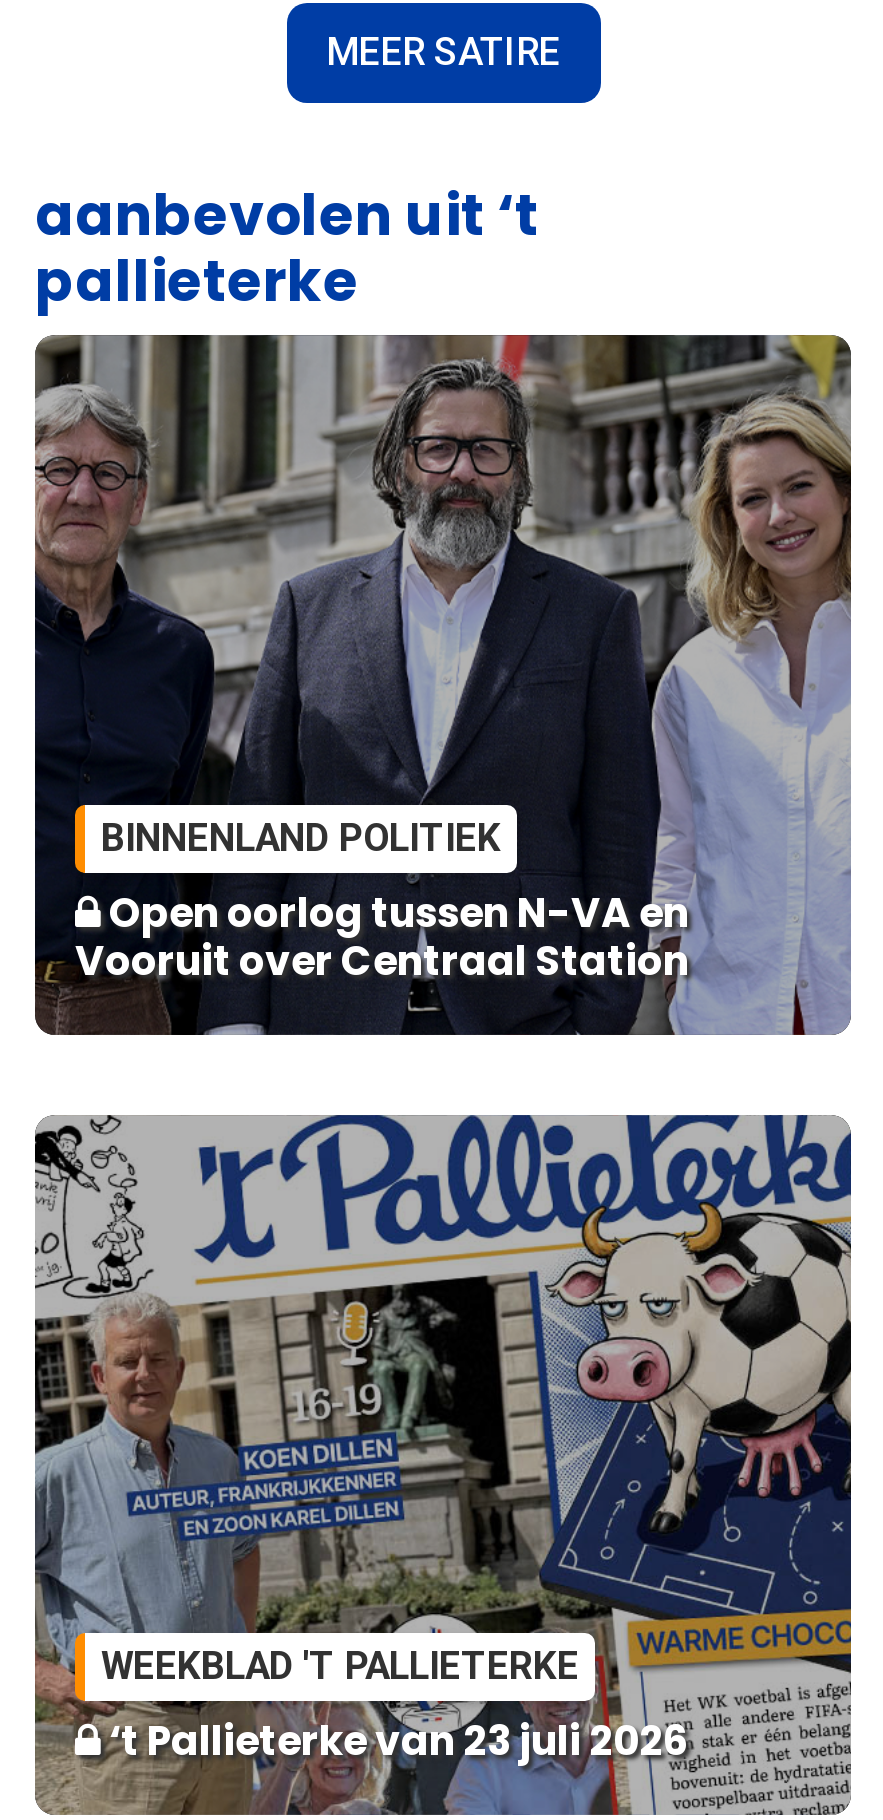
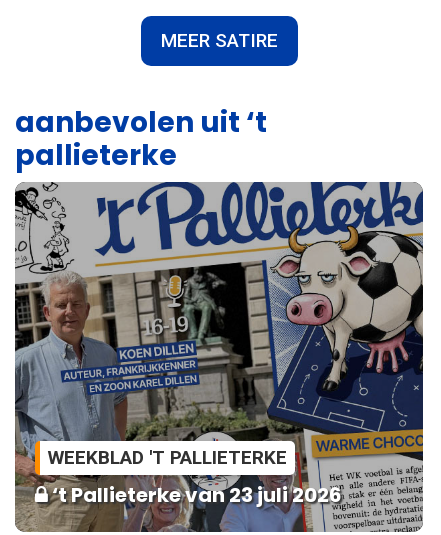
- [image]
- BINNENLAND POLITIEK
- Open oorlog tussen N-VA en
- Vooruit over Centraal Station
